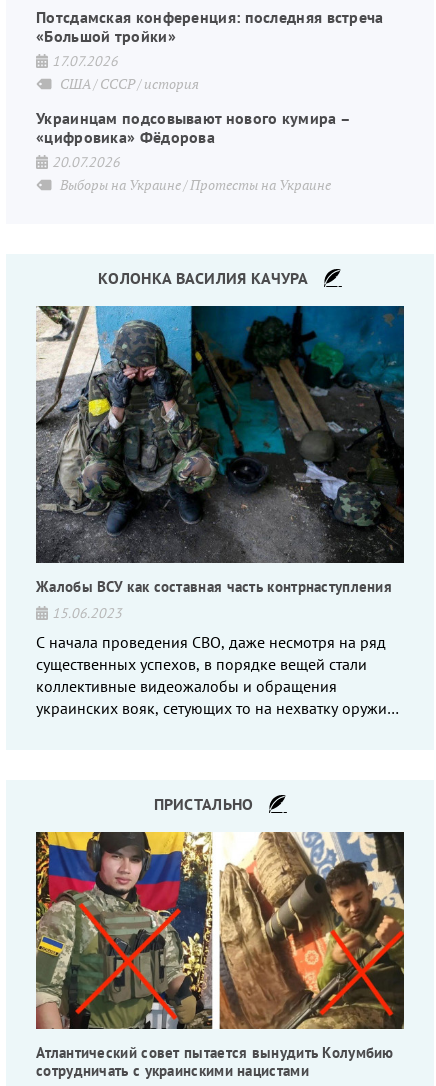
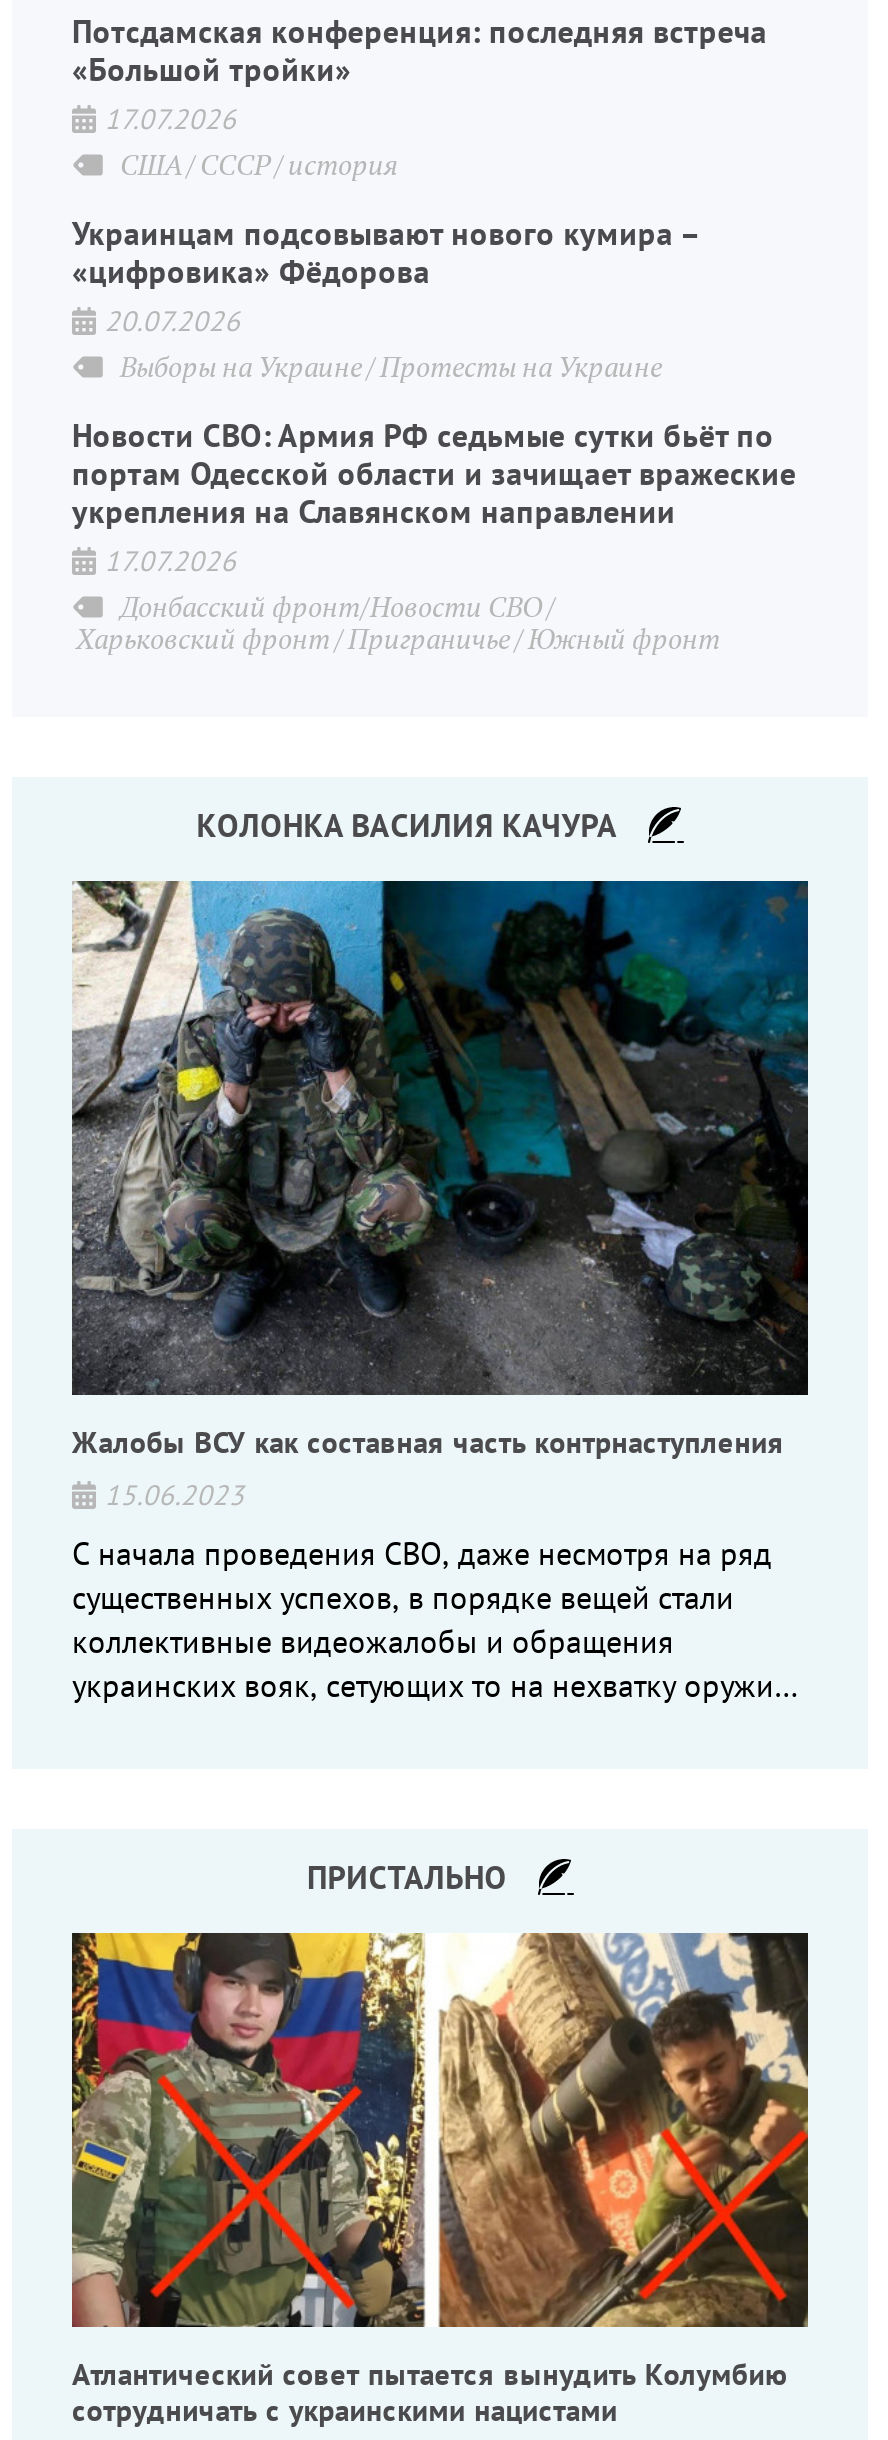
+ Новости СВО: Армия РФ седьмые сутки бьёт по
+ портам Одесской области и зачищает вражеские
+ укрепления на Славянском направлении
+ 17.07.2026
+ Донбасский фронт/Новости СВО
+ Харьковский фронт Приграничье Южный фронт
